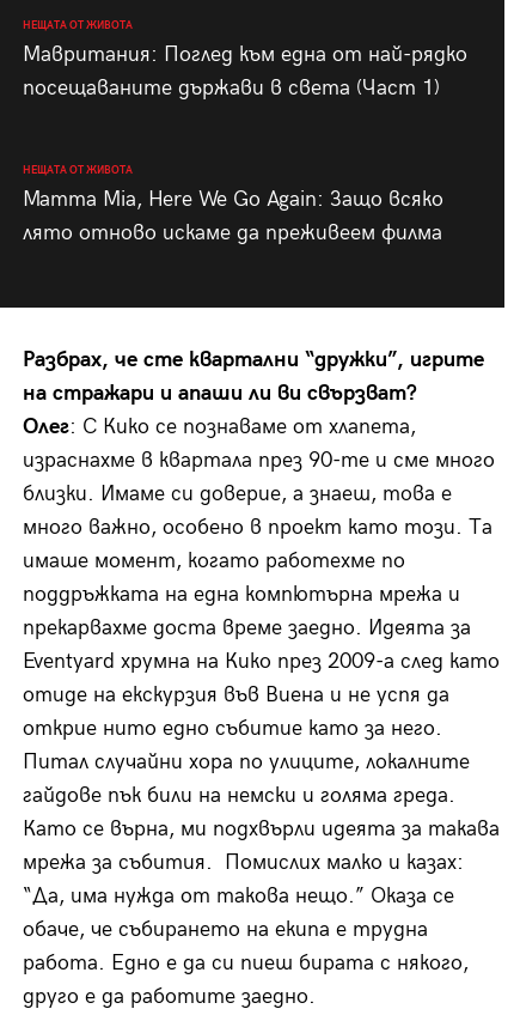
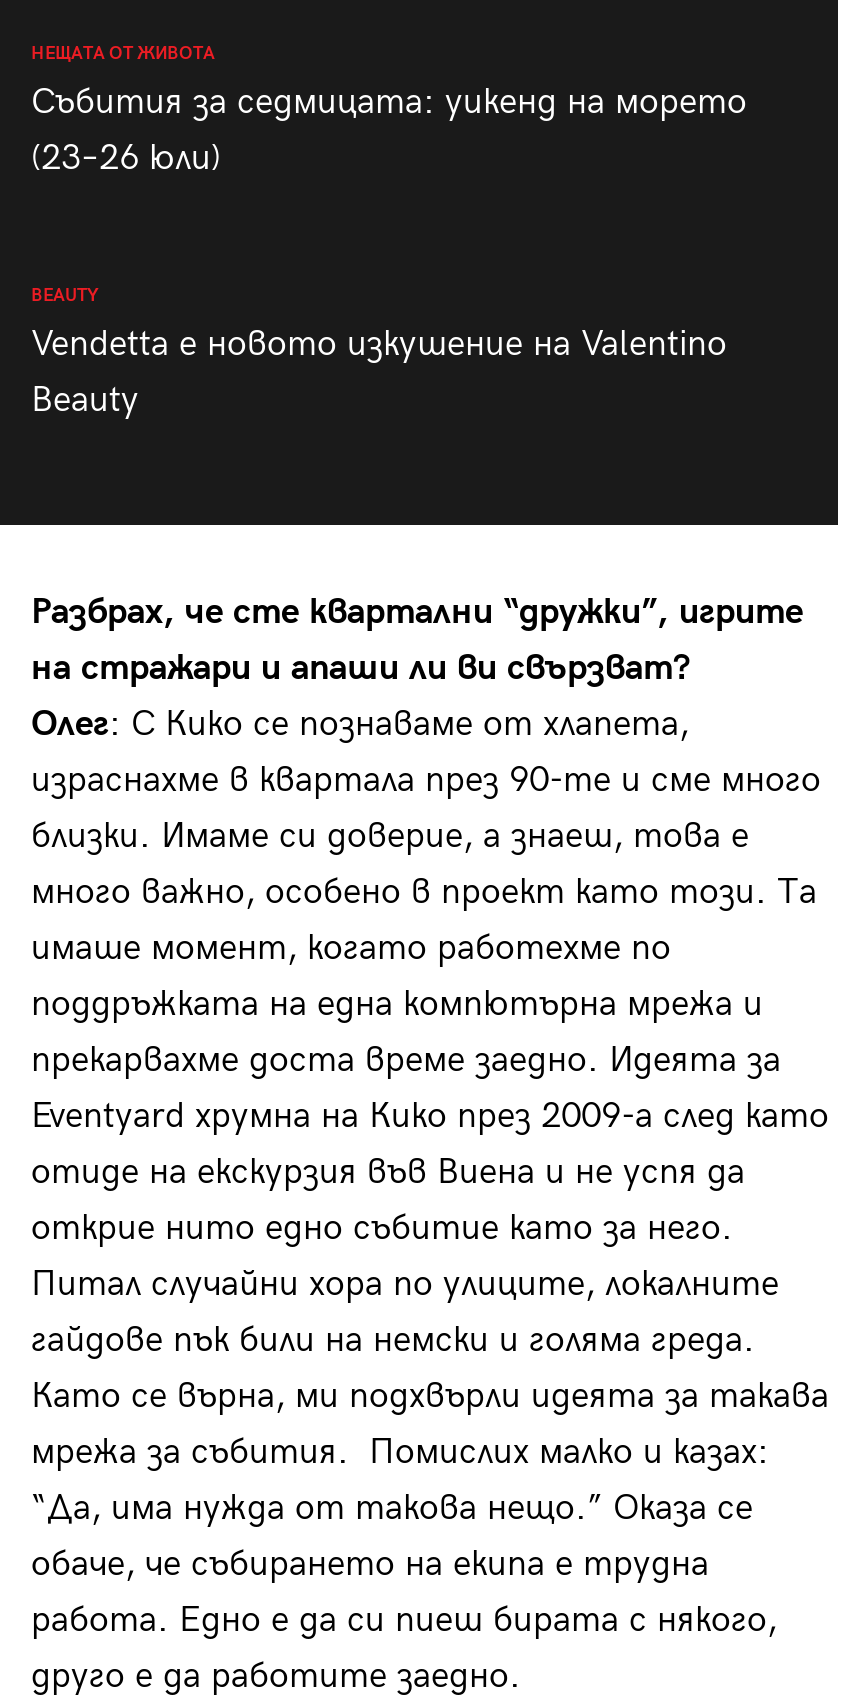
- Мавритания: Поглед към една от най-рядко
- посещаваните държави в света (Част 1)
+ Събития за седмицата: уикенд на морето
+ (23–26 юли)

- НЕЩАТА ОТ ЖИВОТА
- Mamma Mia, Here We Go Again: Защо всяко
- лято отново искаме да преживеем филма
+ BEAUTY
+ Vendetta е новото изкушение на Valentino
+ Beauty
